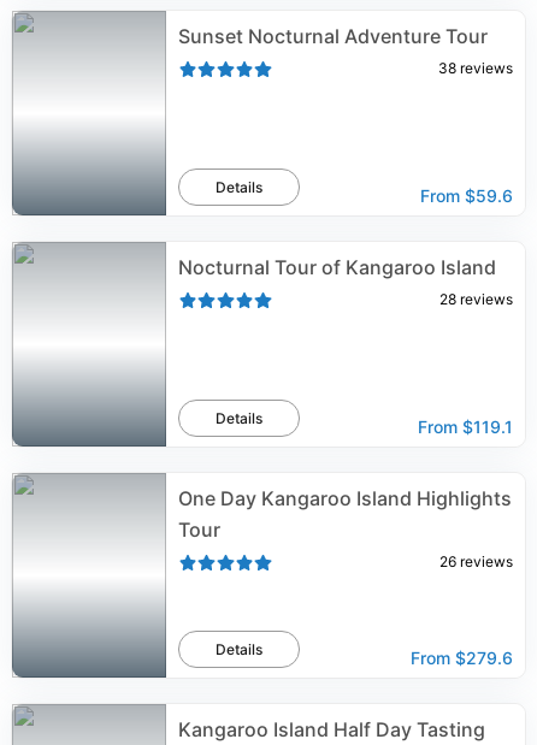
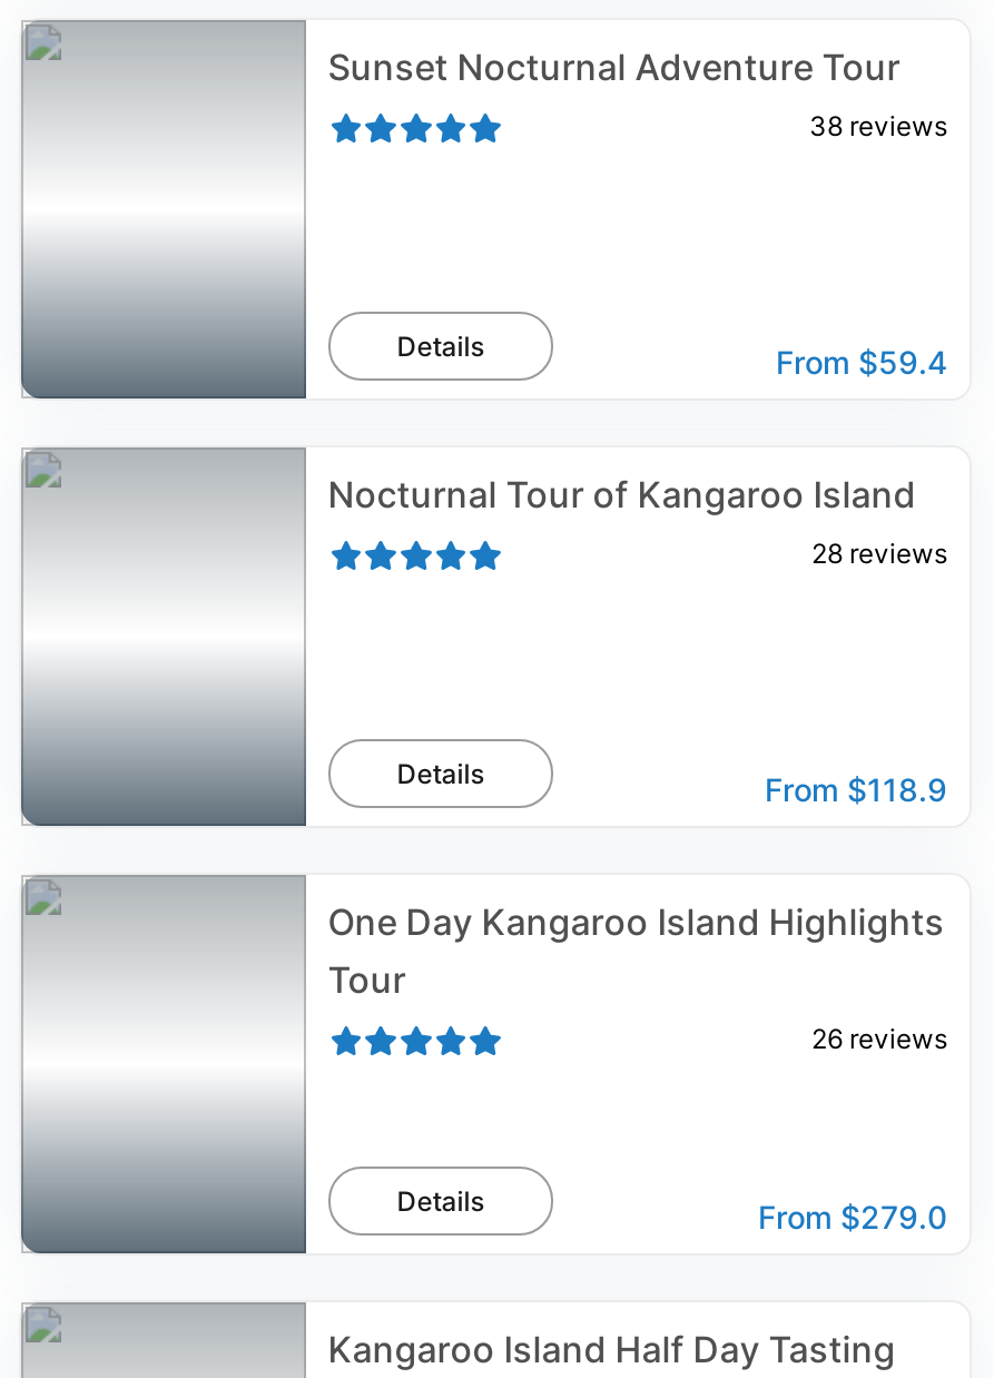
- From $59.6
+ From $59.4

- From $119.1
+ From $118.9

- From $279.6
+ From $279.0
